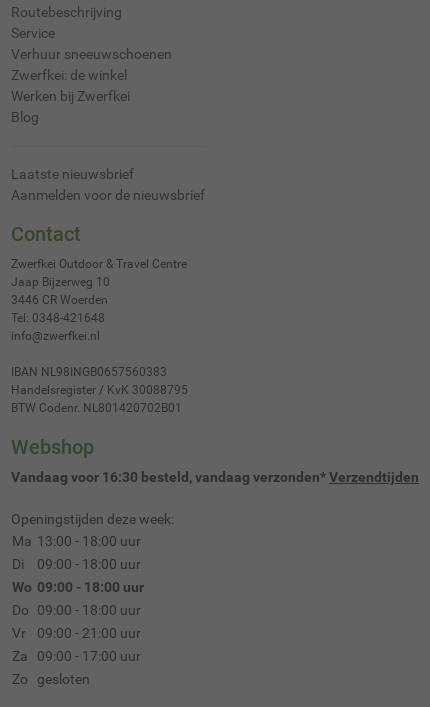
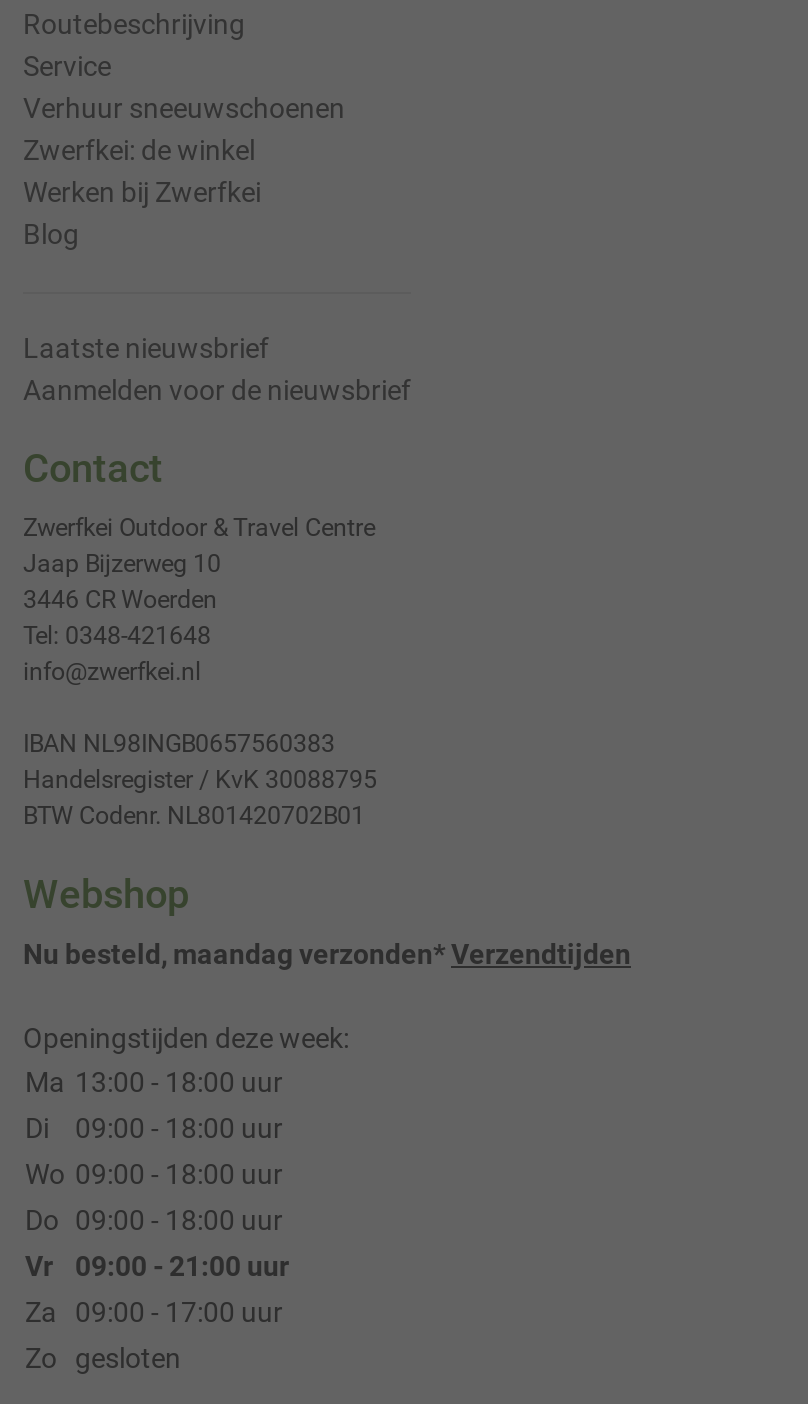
- Vandaag voor 16:30 besteld, vandaag verzonden* Verzendtijden
+ Nu besteld, maandag verzonden* Verzendtijden
